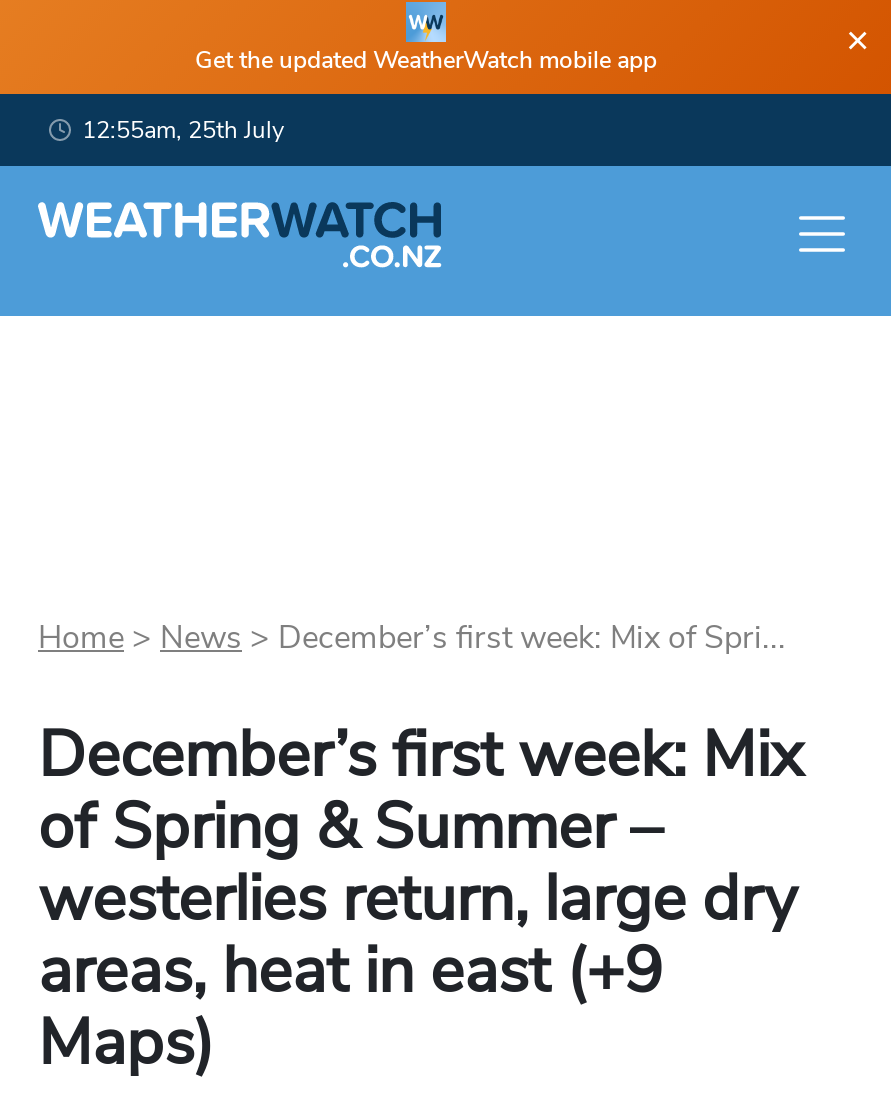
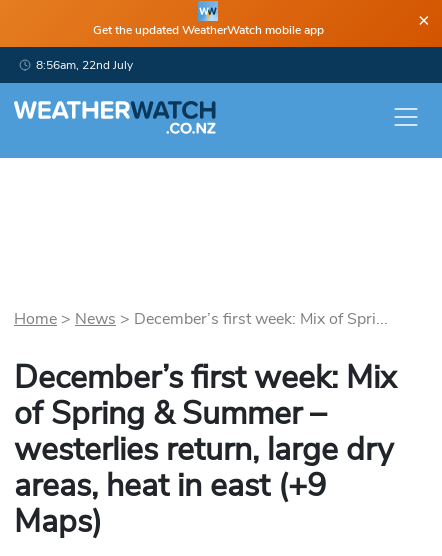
- 12:55am, 25th July
+ 8:56am, 22nd July
